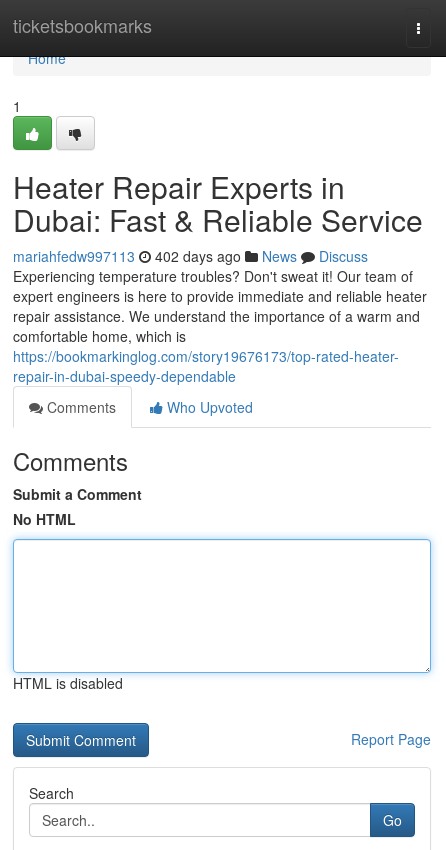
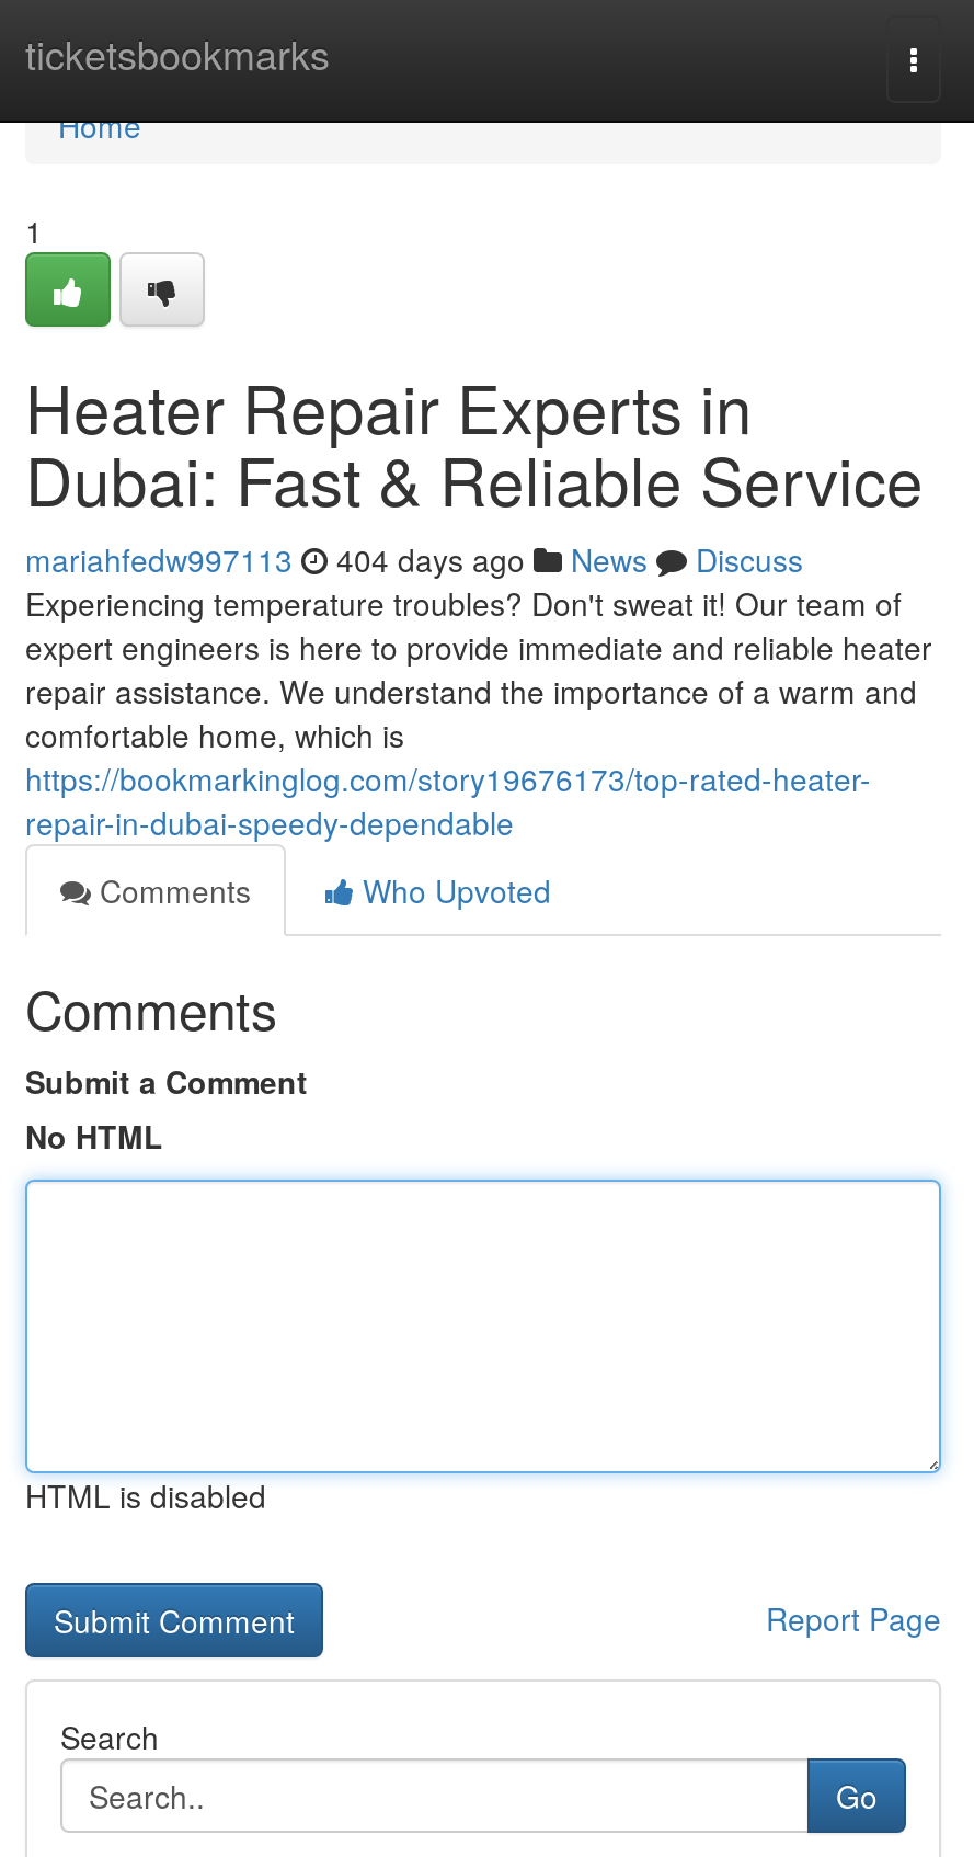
- mariahfedw997113 402 days ago News Discuss
+ mariahfedw997113 404 days ago News Discuss
